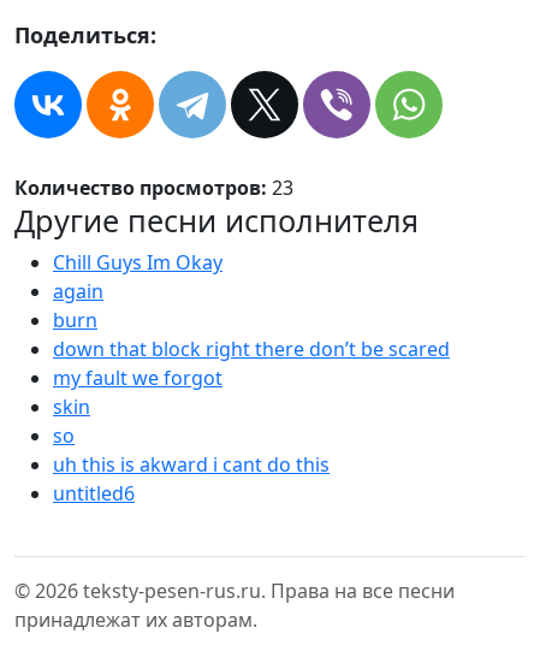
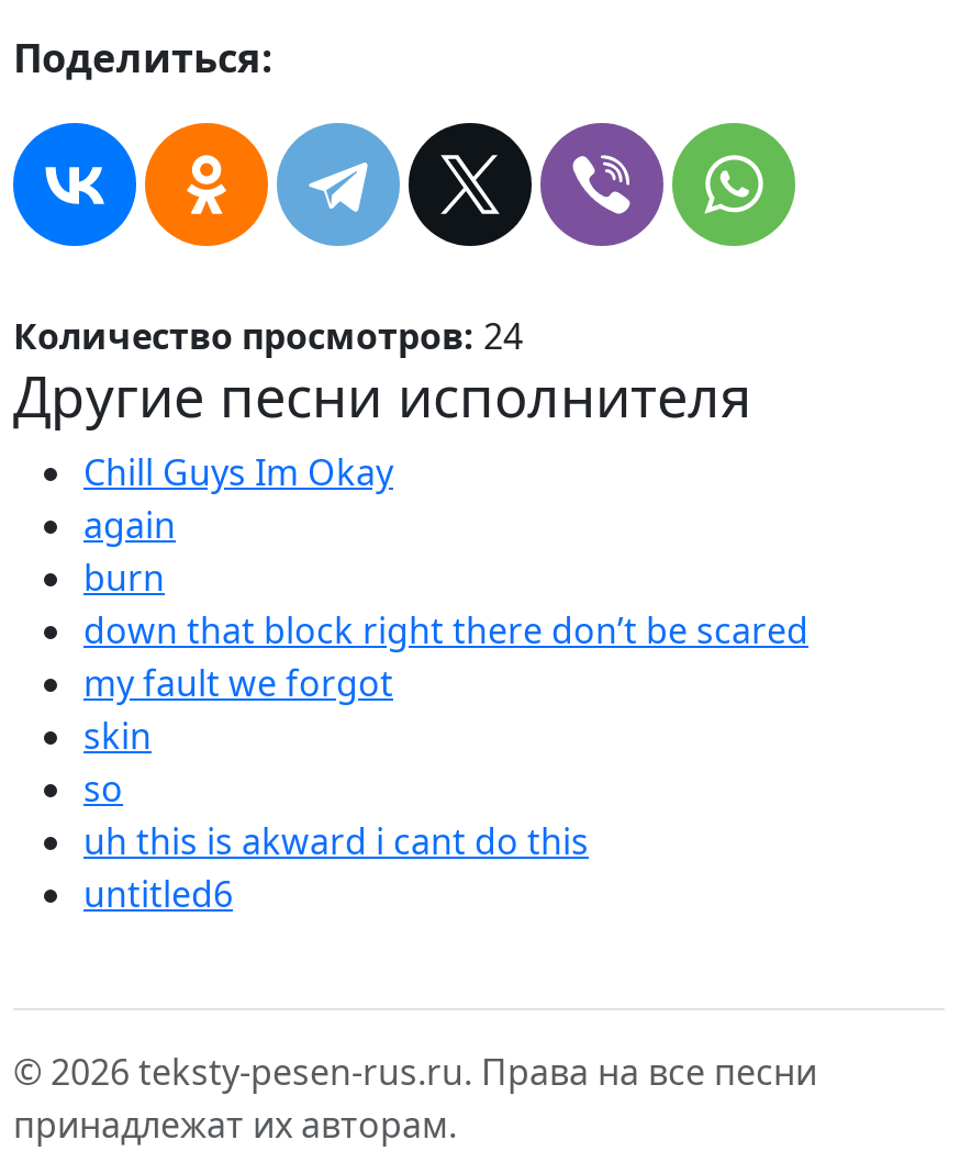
- Количество просмотров: 23
+ Количество просмотров: 24
